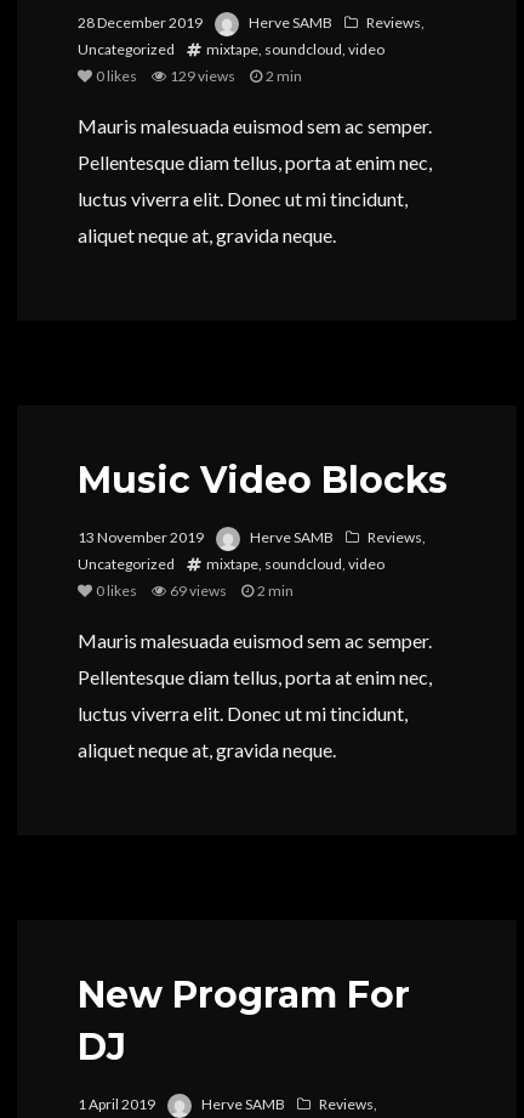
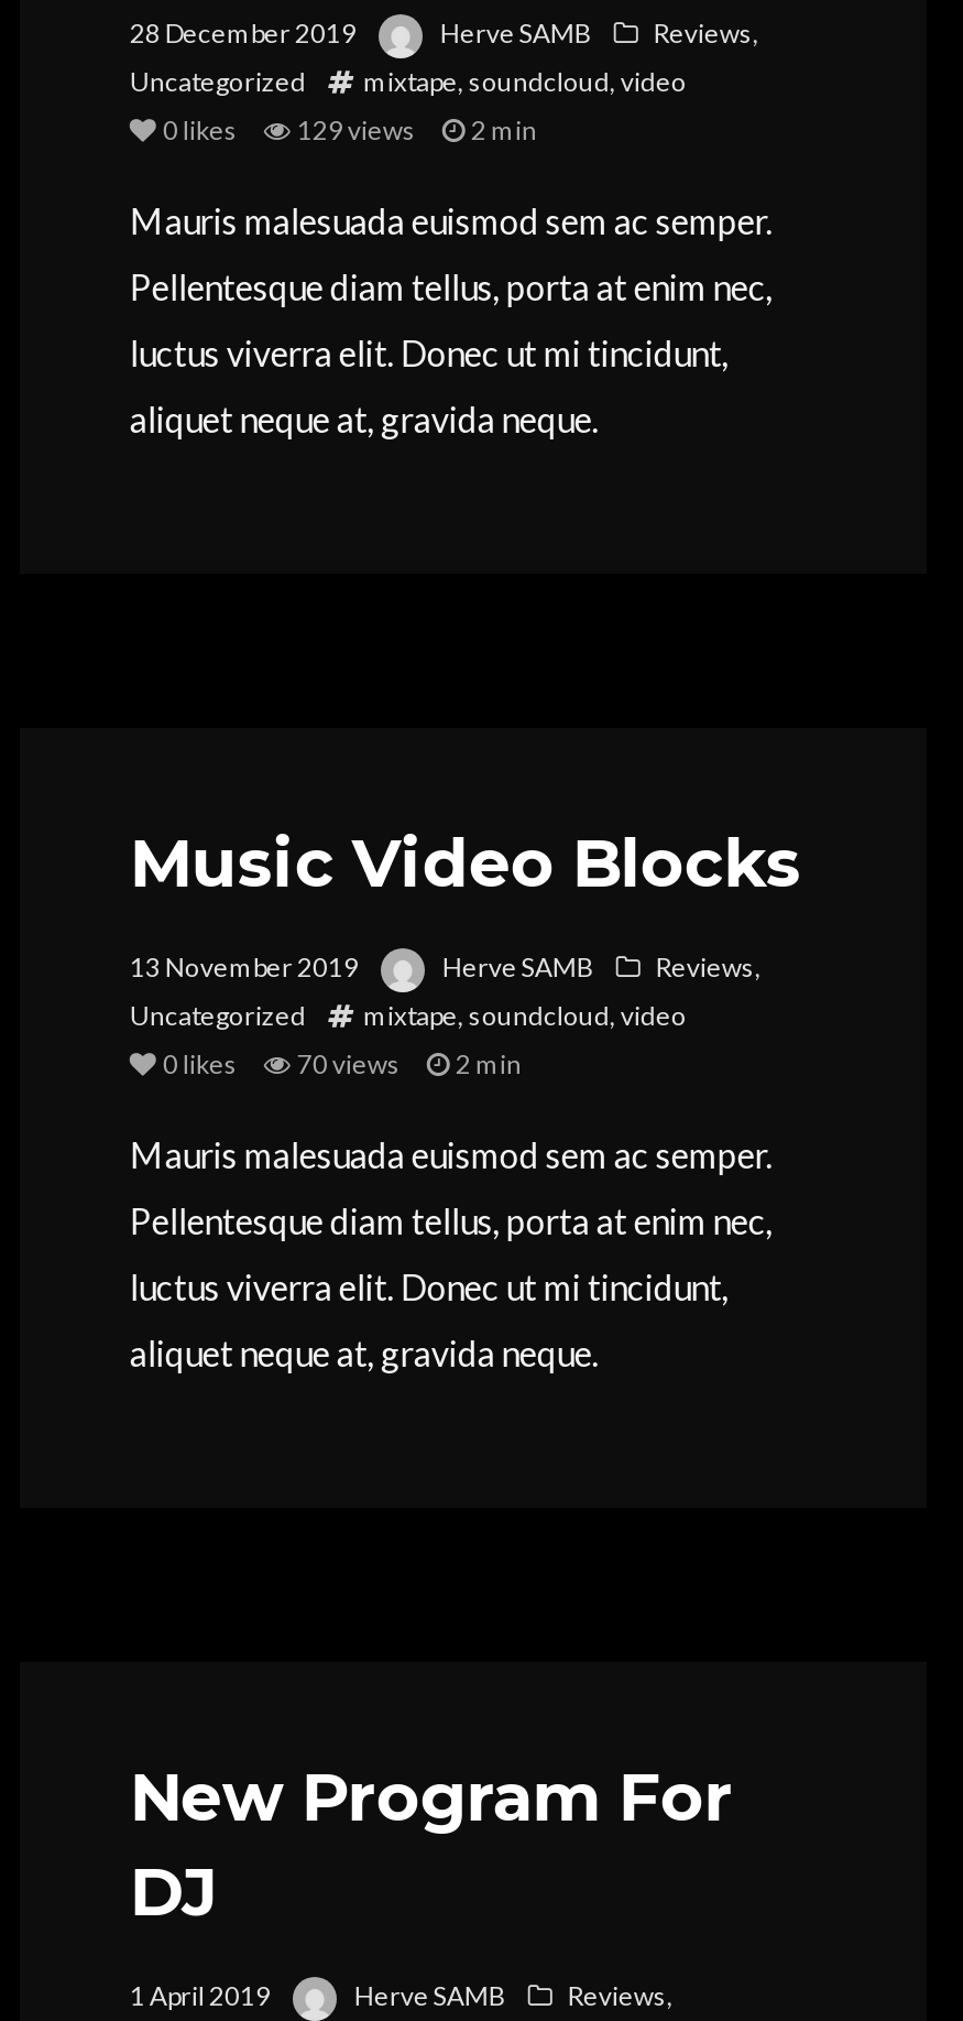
- 69 views
+ 70 views
